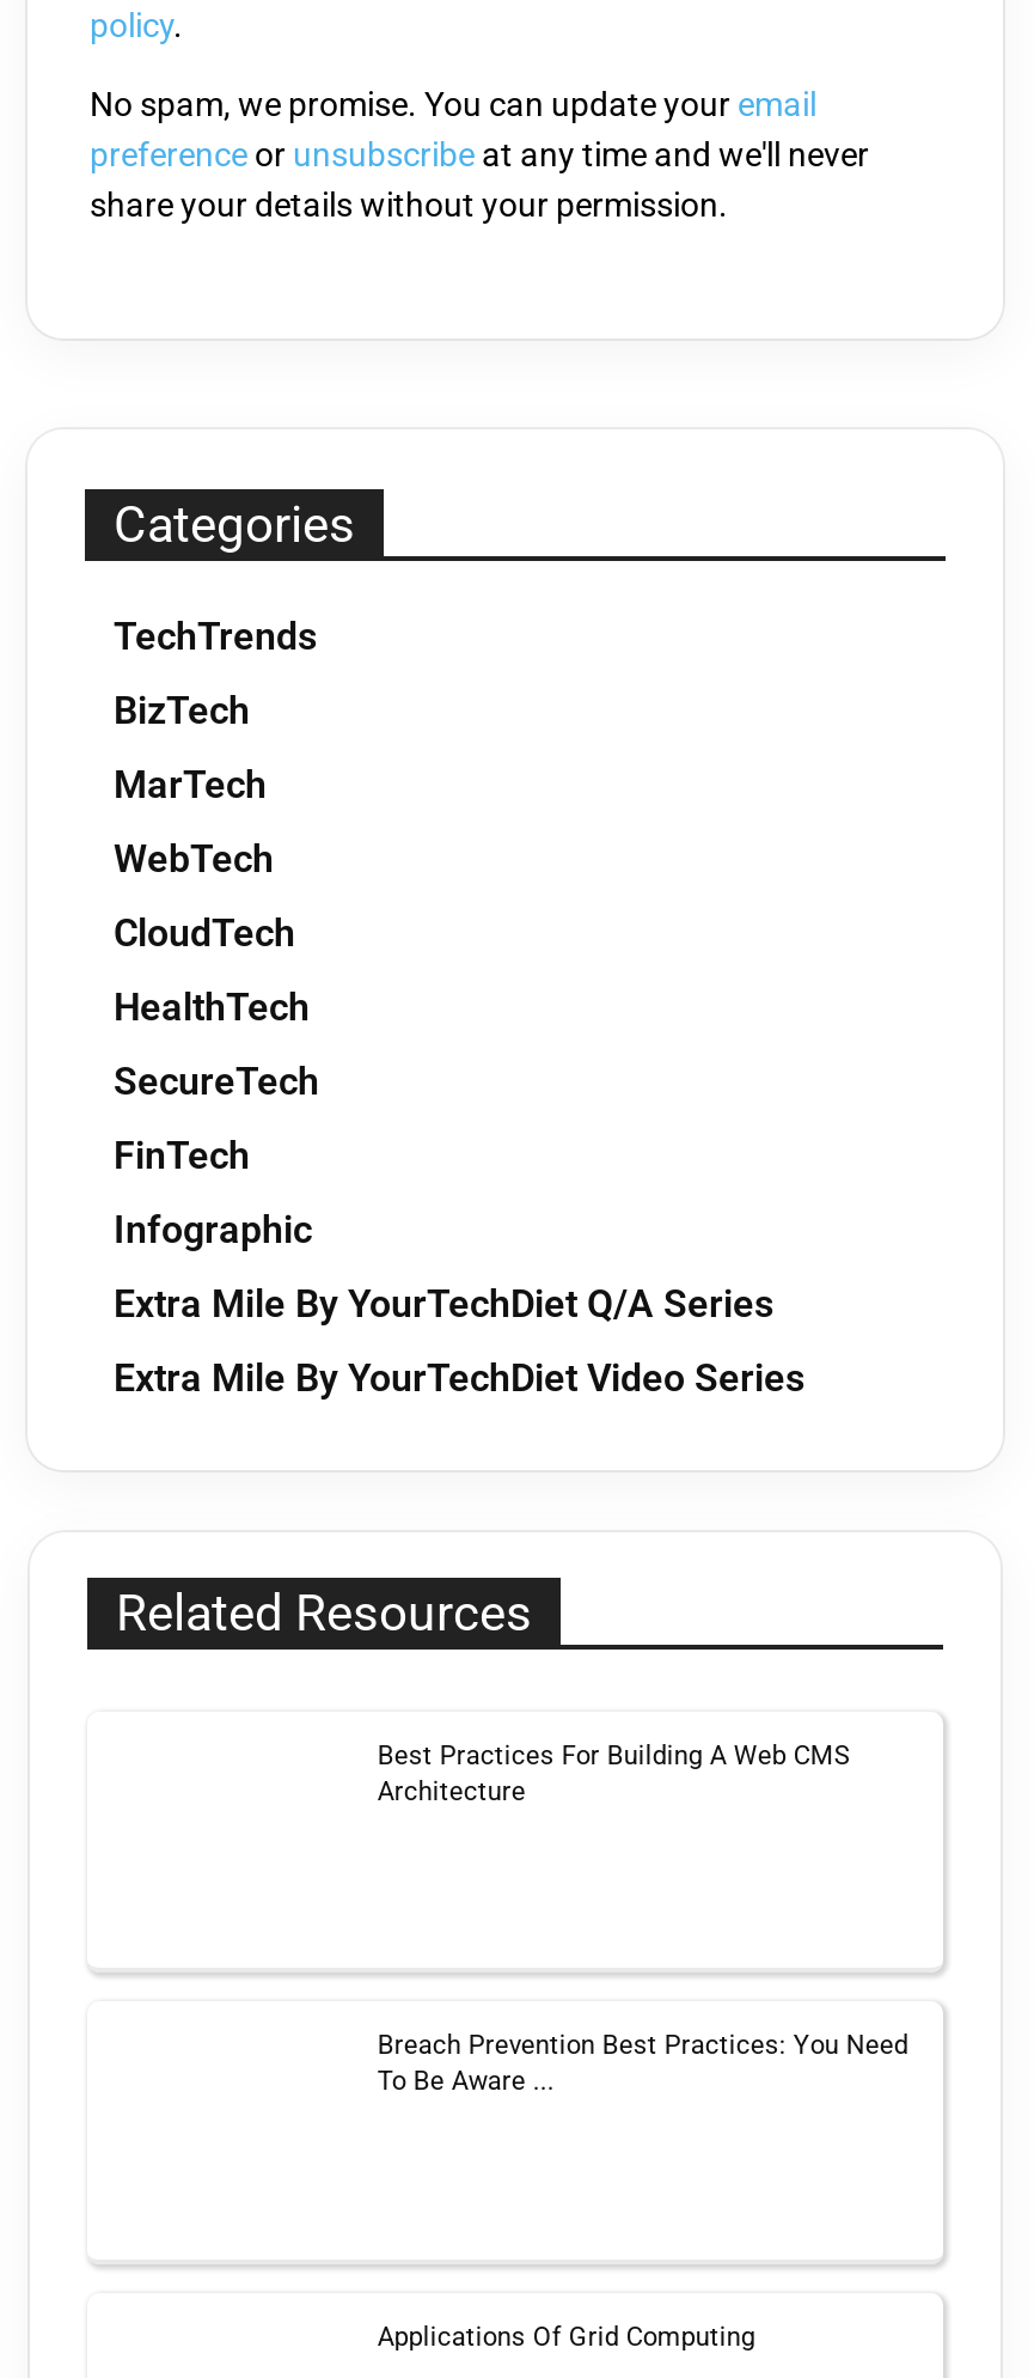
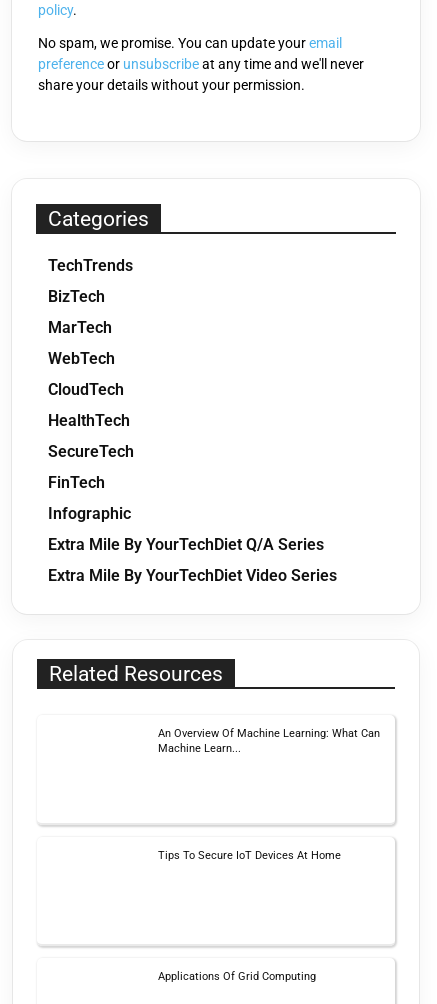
- Best Practices For Building A Web CMS
- Architecture
+ An Overview Of Machine Learning: What Can
+ Machine Learn...

- Breach Prevention Best Practices: You Need
- To Be Aware ...
+ Tips To Secure IoT Devices At Home
